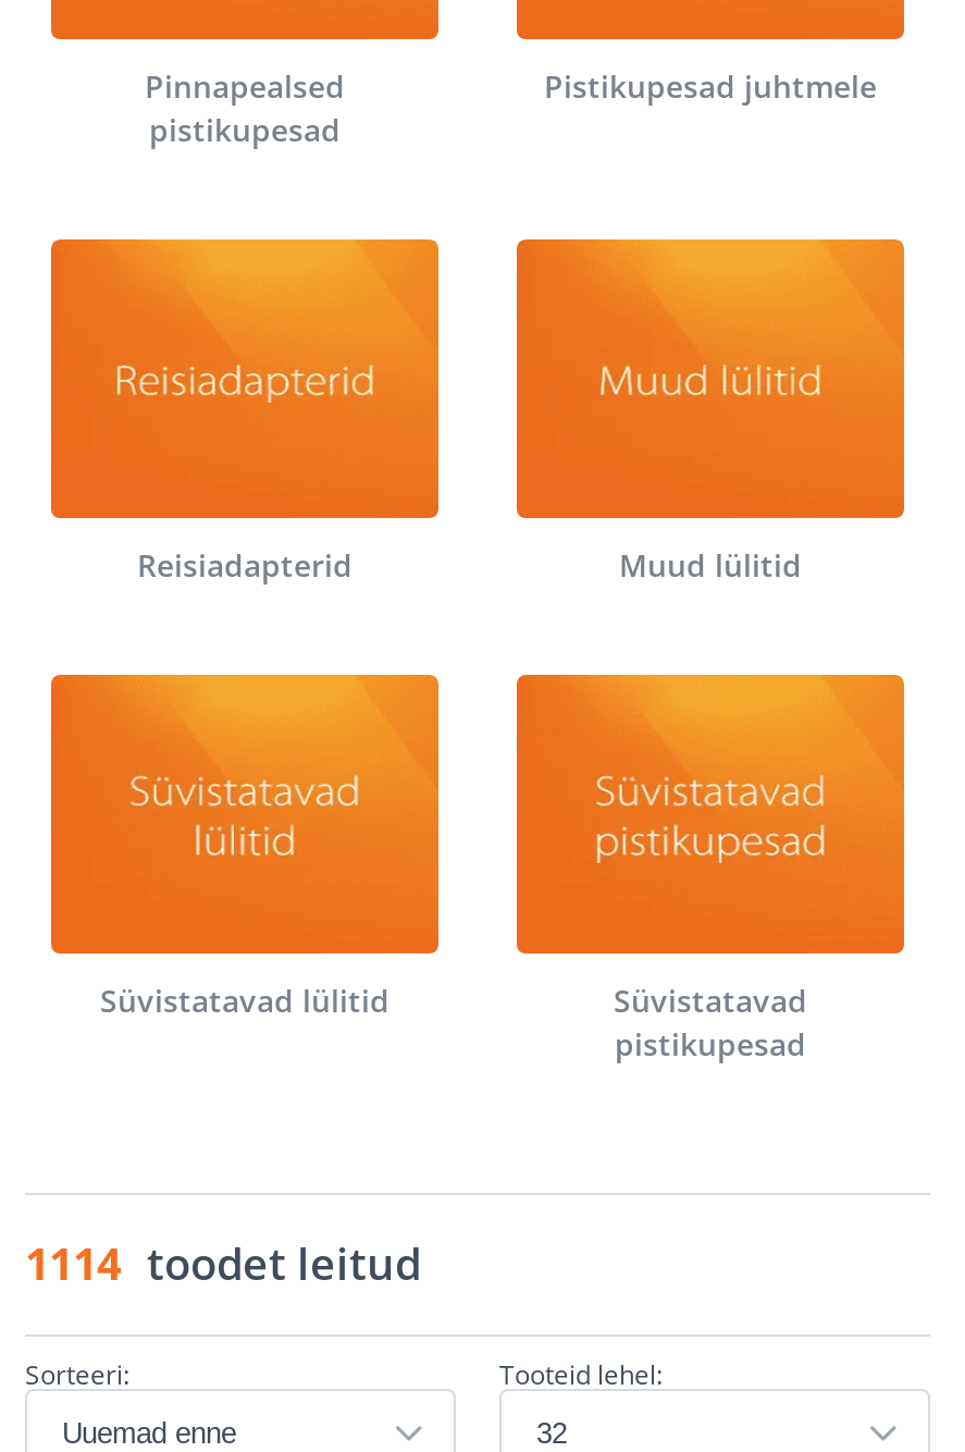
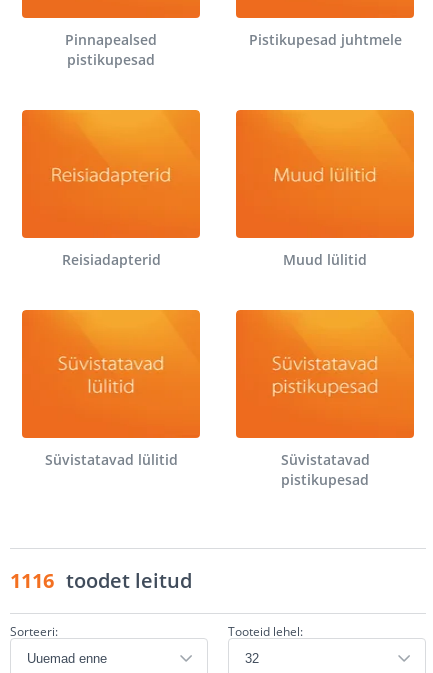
- 1114 toodet leitud
+ 1116 toodet leitud
